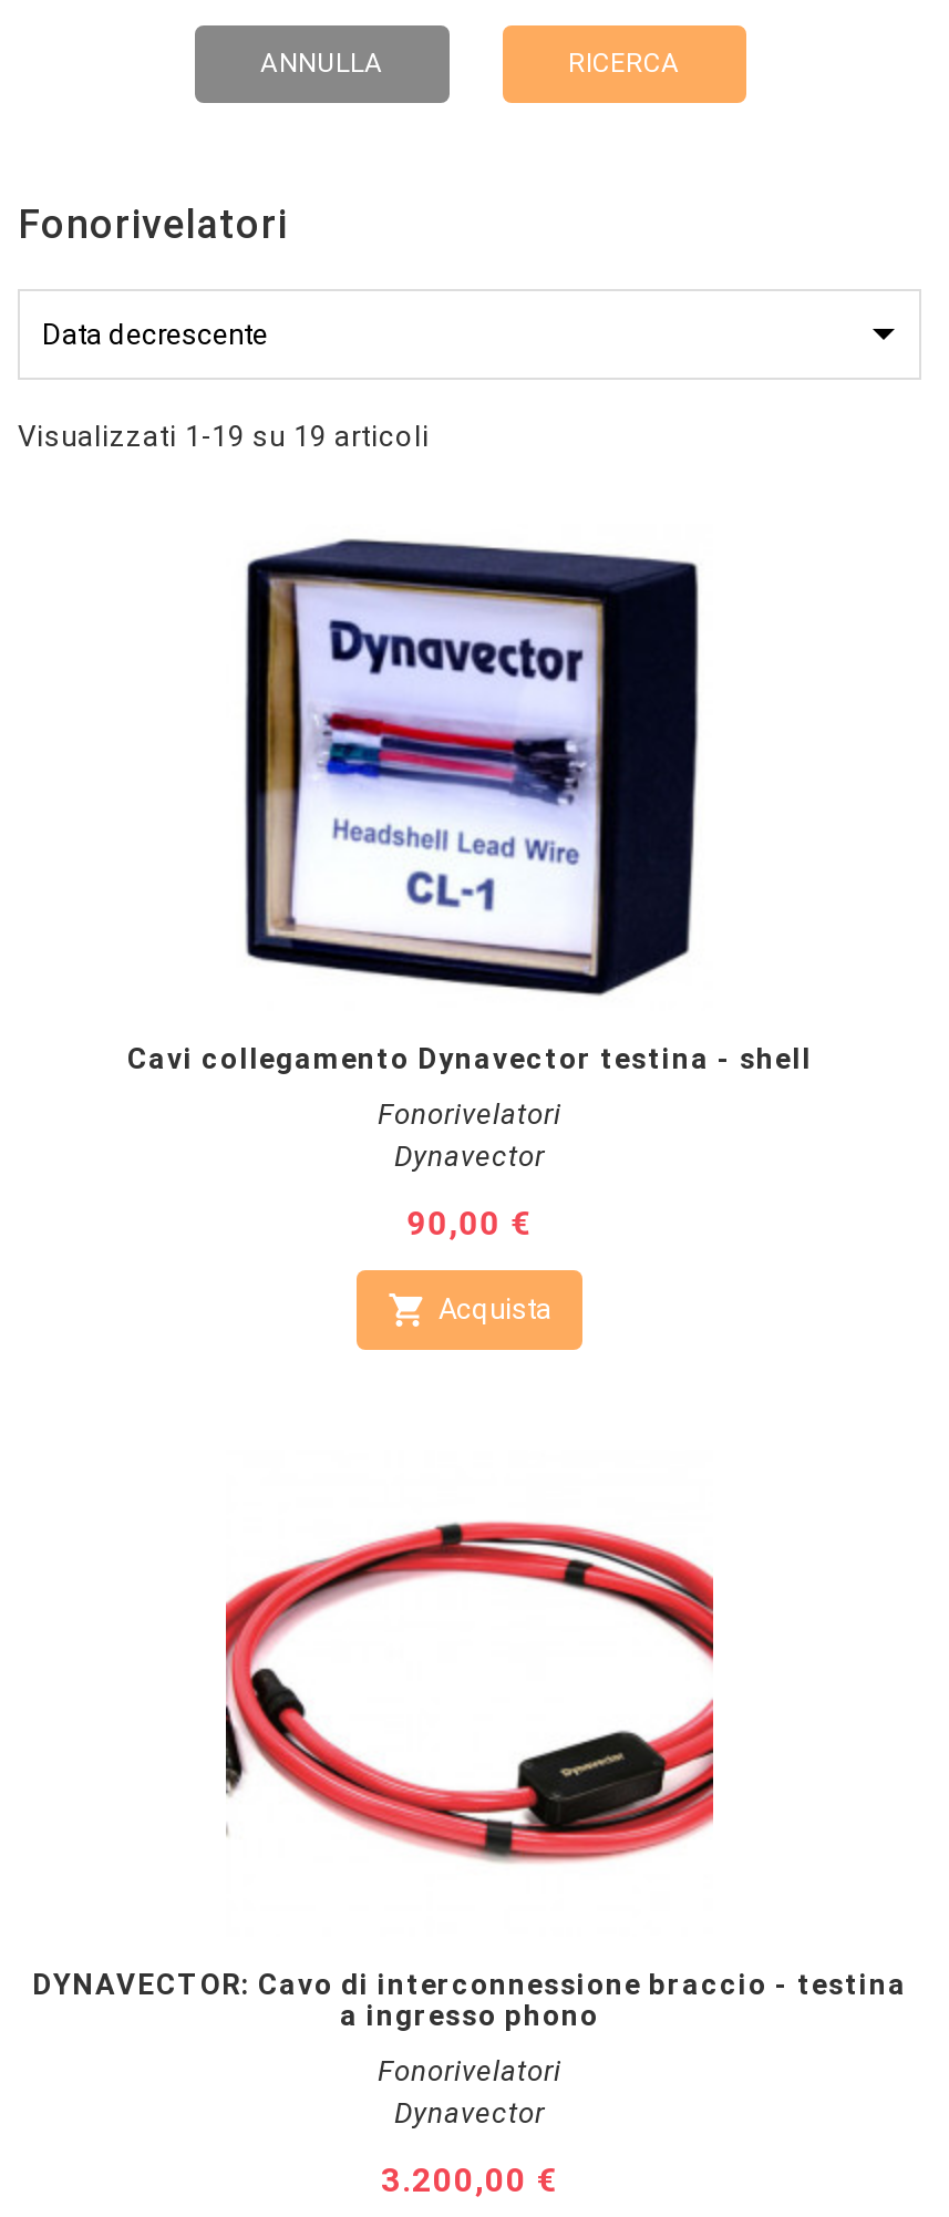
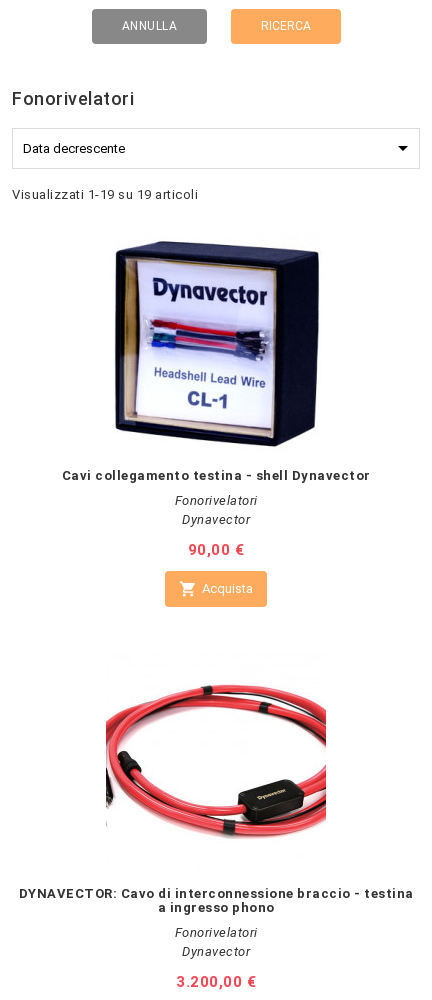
- Cavi collegamento Dynavector testina - shell
+ Cavi collegamento testina - shell Dynavector
